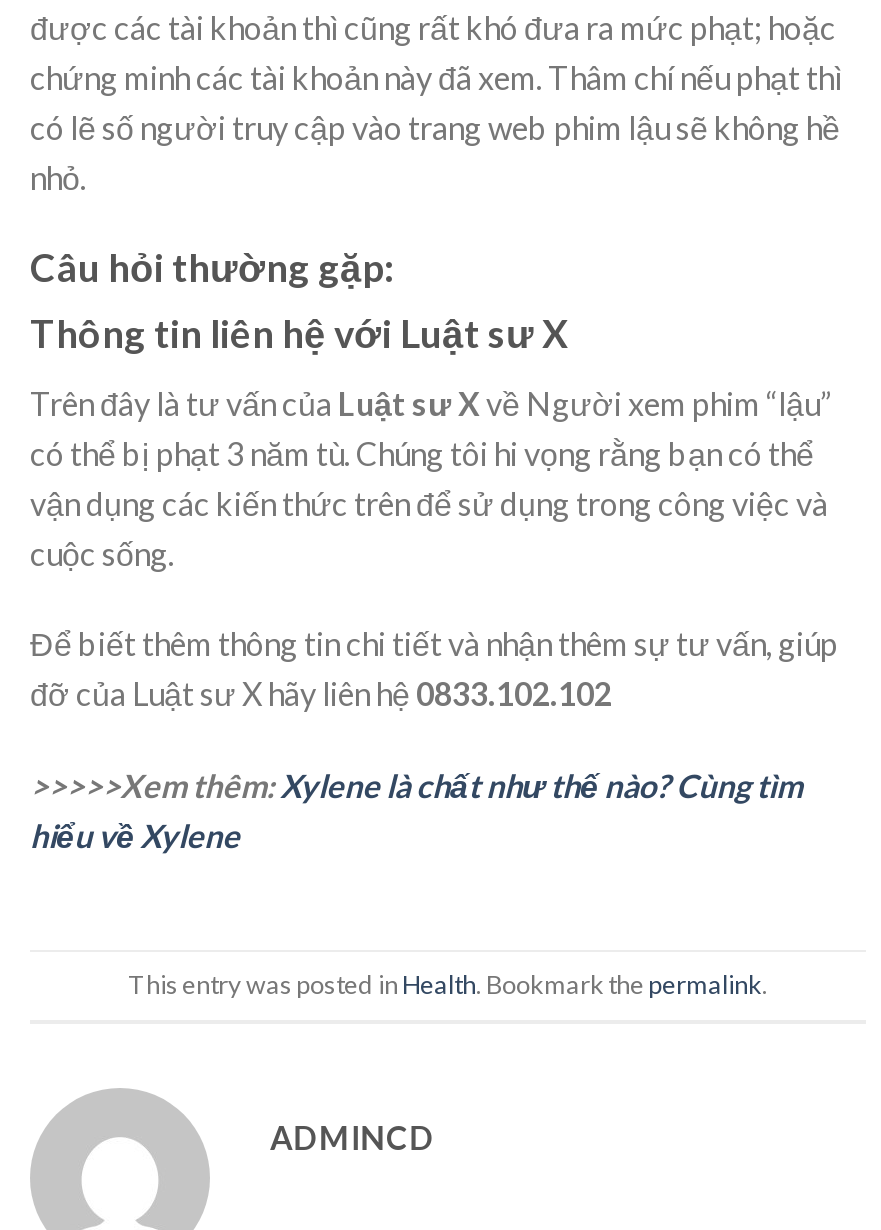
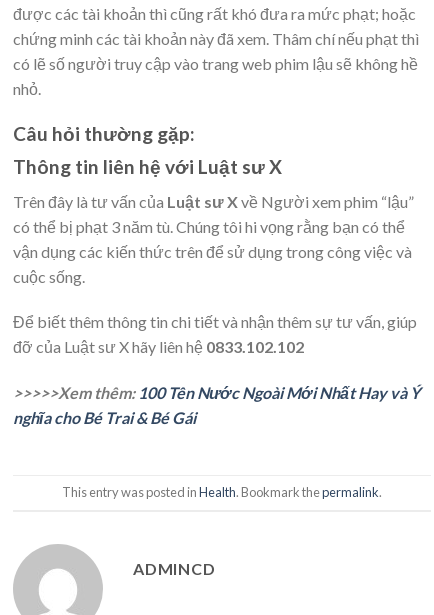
- >>>>>Xem thêm:Xylene là chất như thế nào? Cùng tìm
- hiểu về Xylene
+ >>>>>Xem thêm:100 Tên Nước Ngoài Mới Nhất Hay và Ý
+ nghĩa cho Bé Trai & Bé Gái
